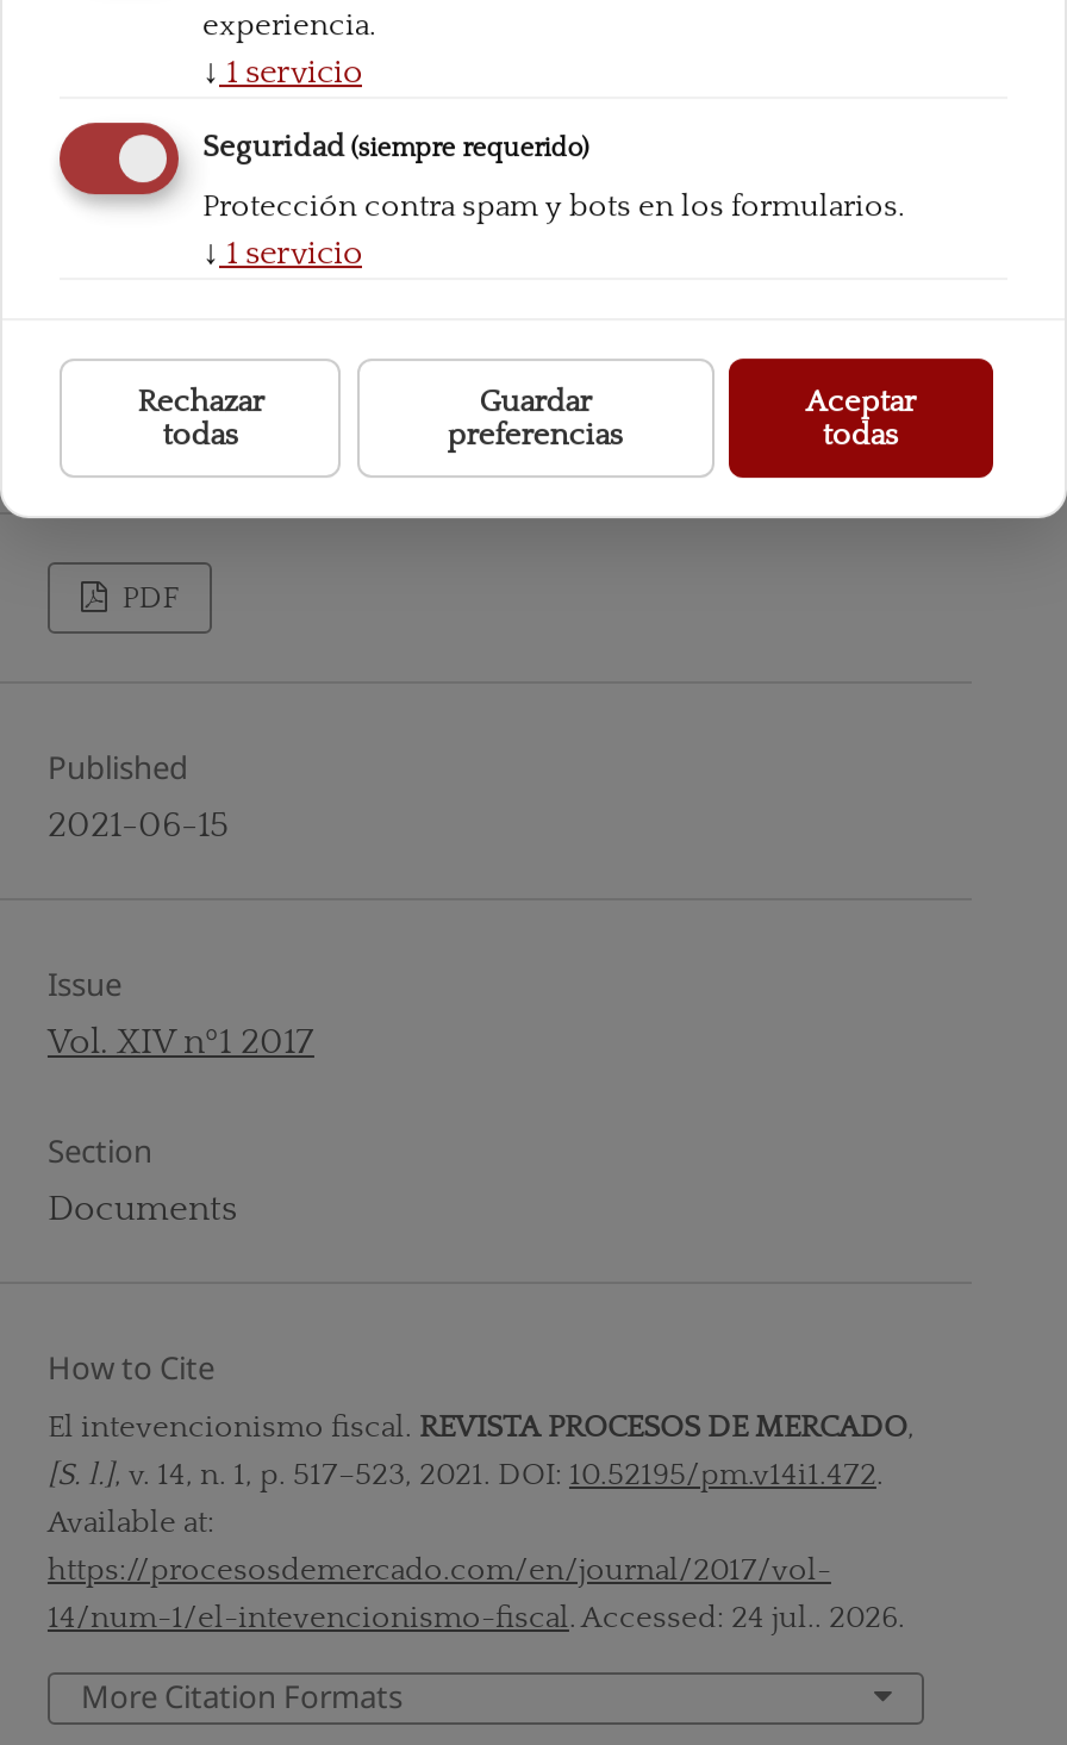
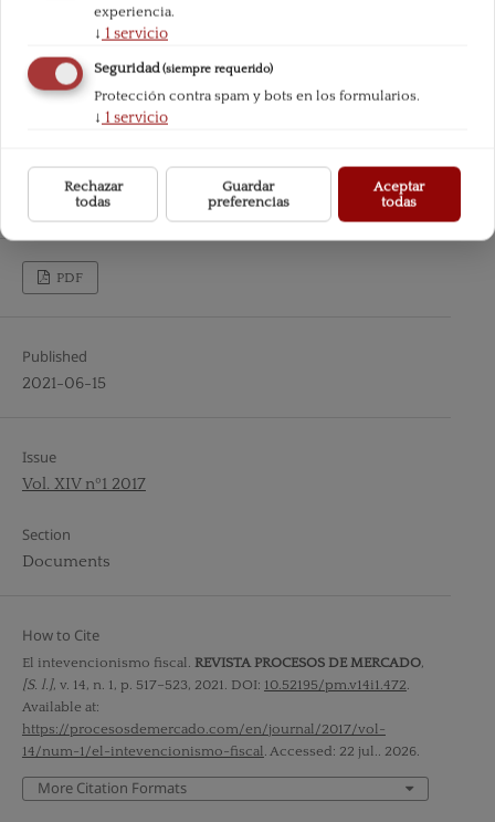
- 14/num-1/el-intevencionismo-fiscal. Accessed: 24 jul.. 2026.
+ 14/num-1/el-intevencionismo-fiscal. Accessed: 22 jul.. 2026.
